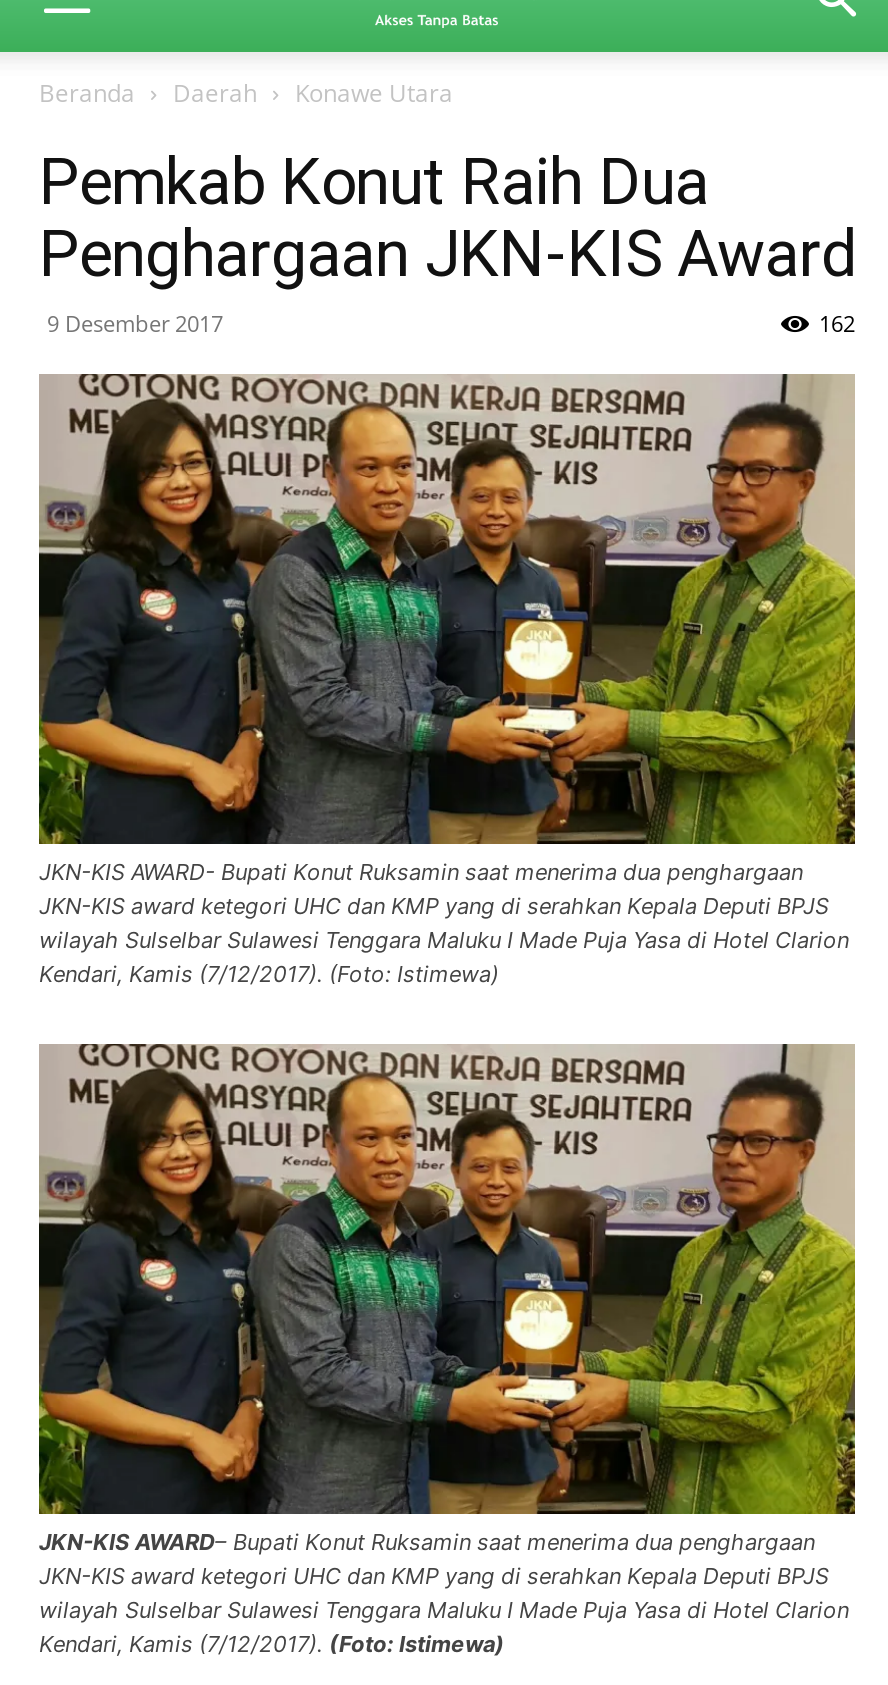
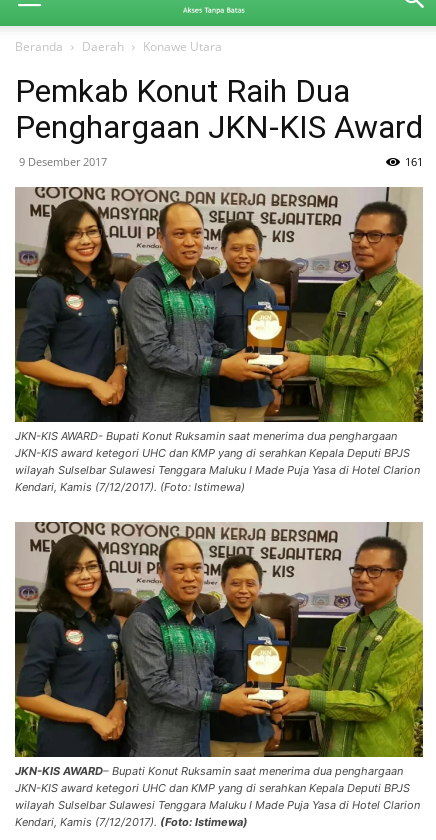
- 162
+ 161
